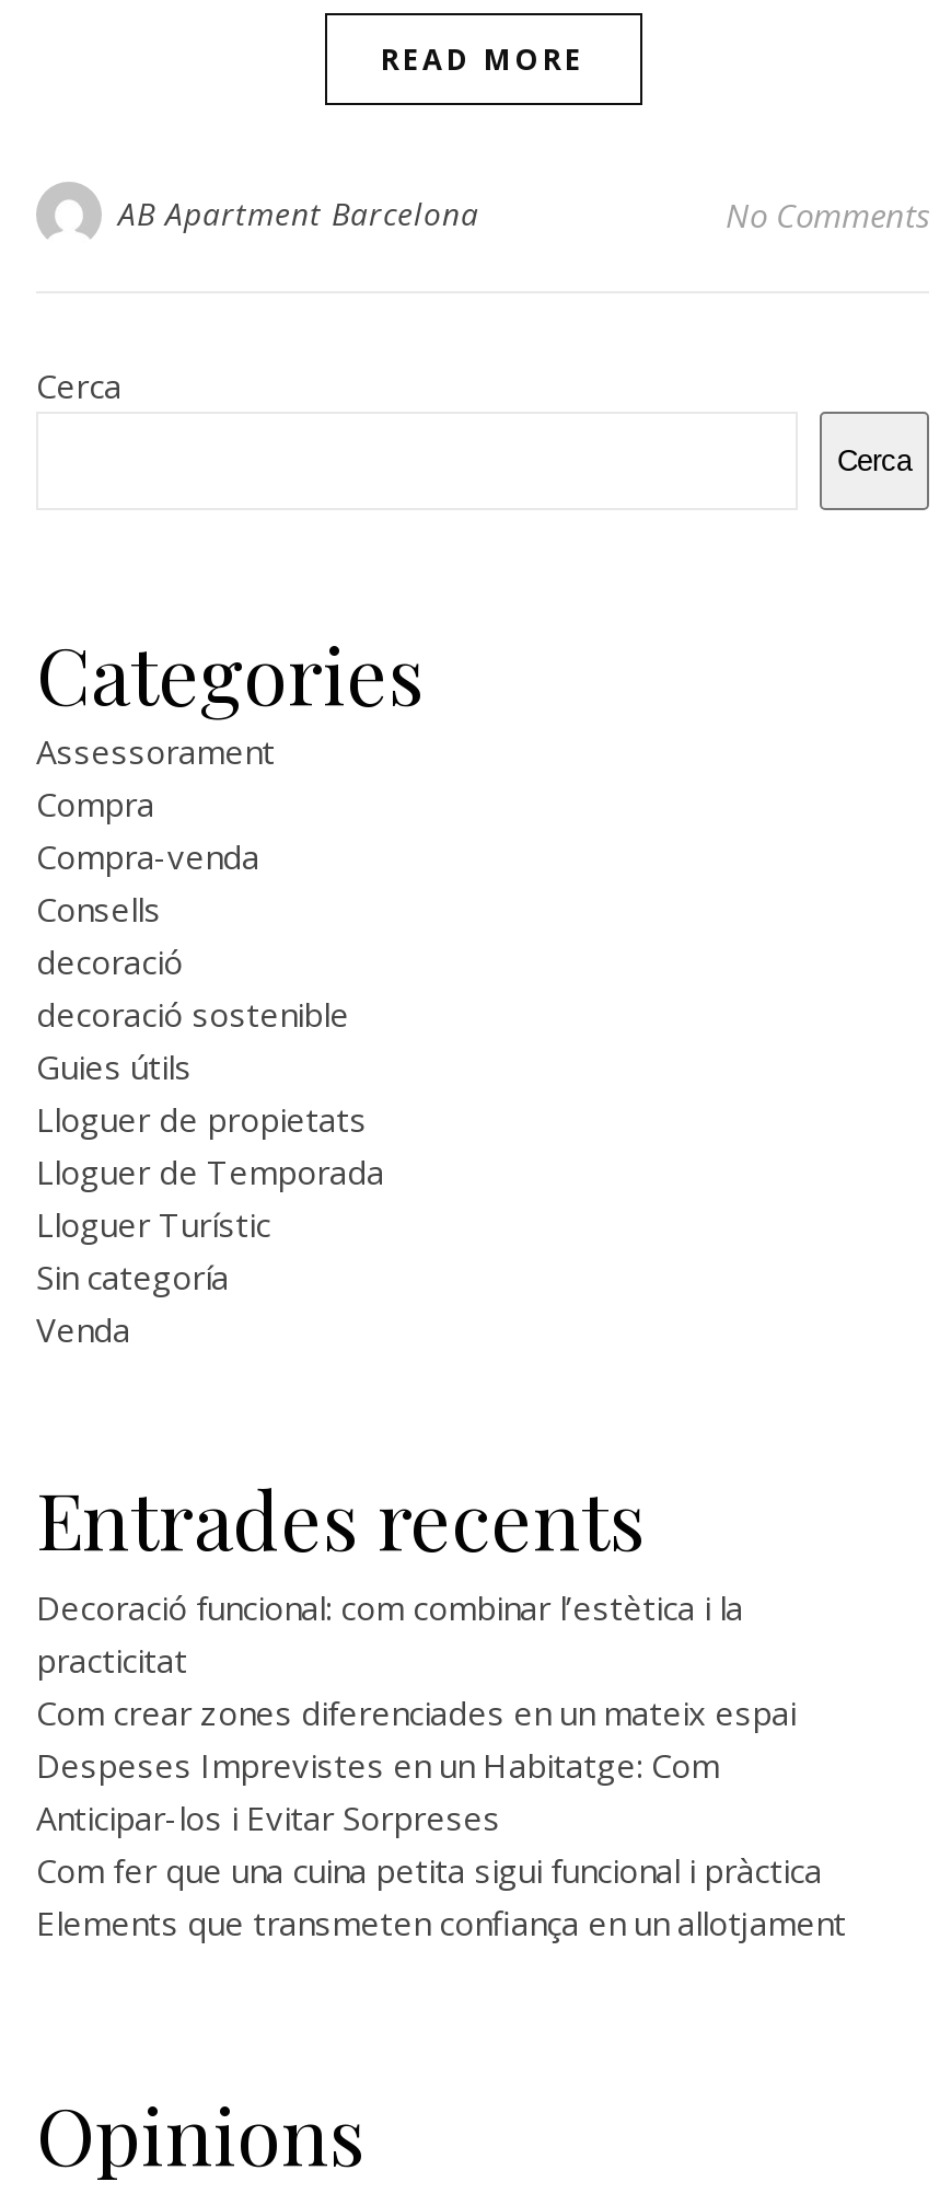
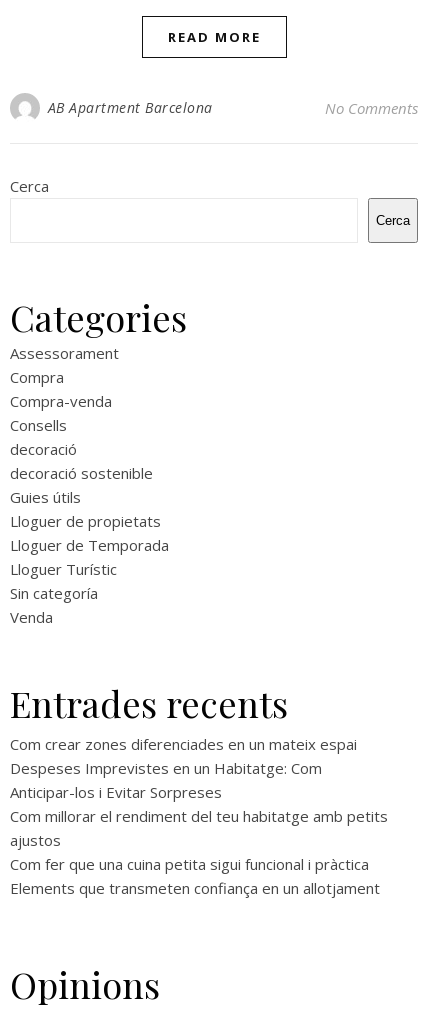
- Decoració funcional: com combinar l’estètica i la
- practicitat

moved up: Com crear zones diferenciades en un mateix espai | Despeses Imprevistes en un Habitatge: Com | Anticipar-los i Evitar Sorpreses

+ Com millorar el rendiment del teu habitatge amb petits
+ ajustos
